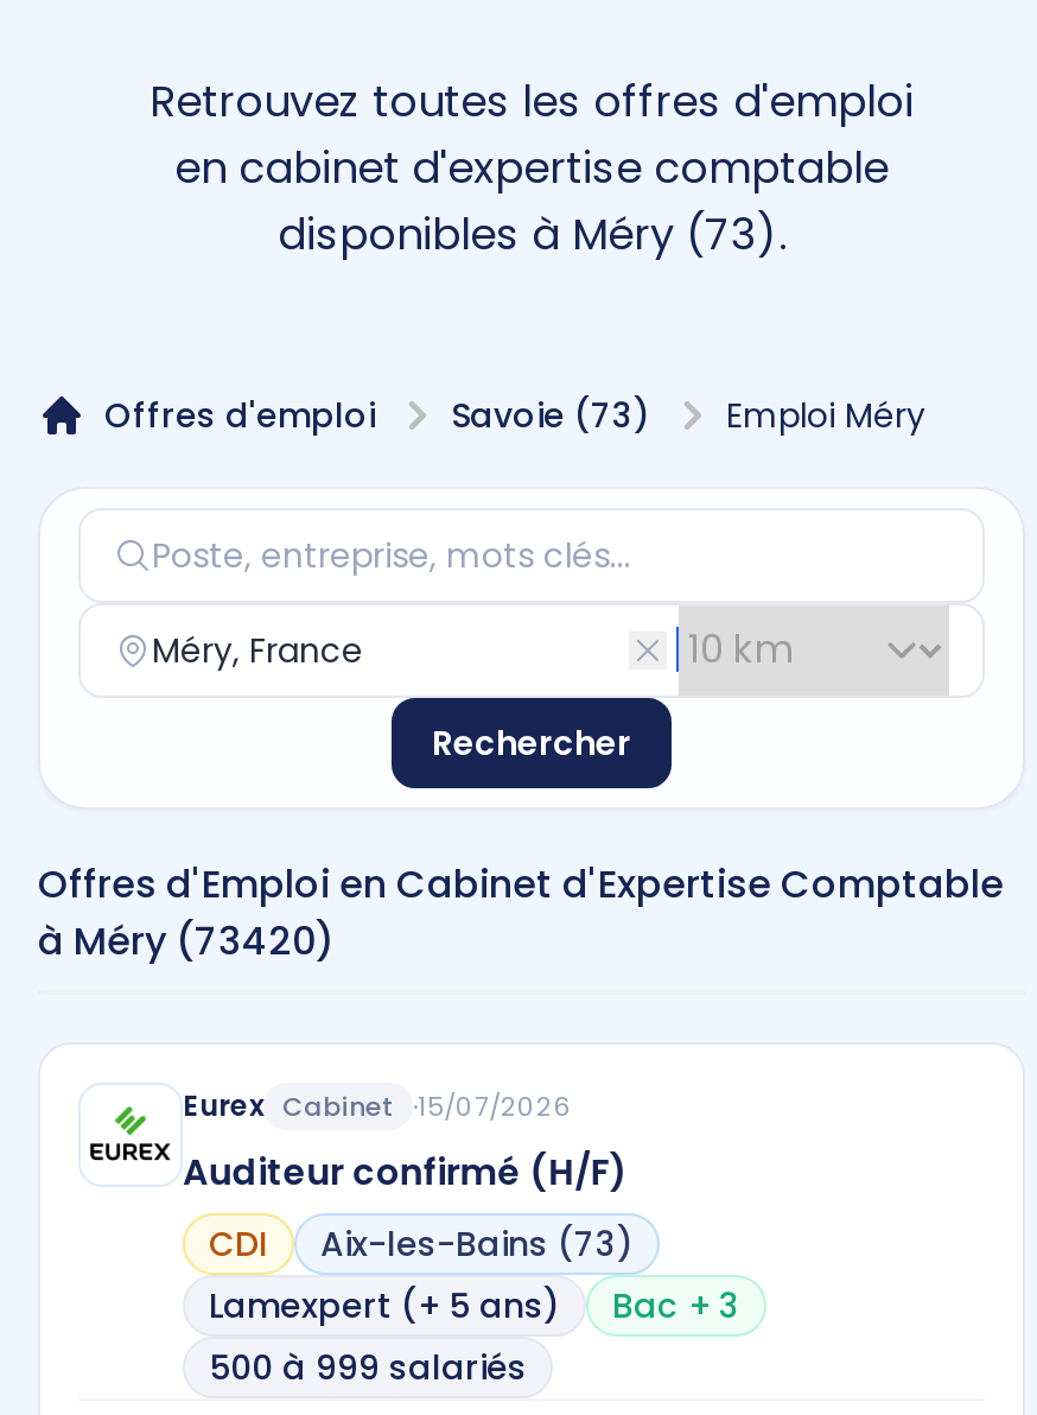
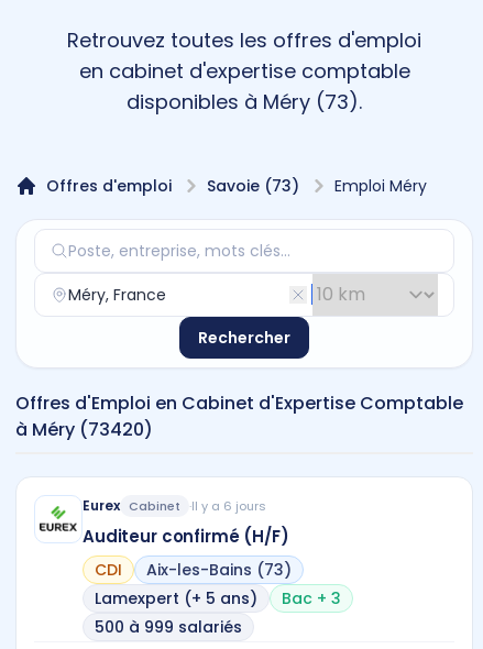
- Eurex Cabinet 15/07/2026
+ Eurex Cabinet Il y a 6 jours
